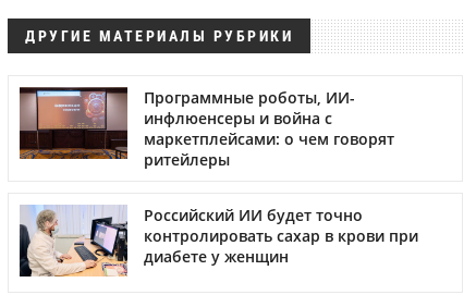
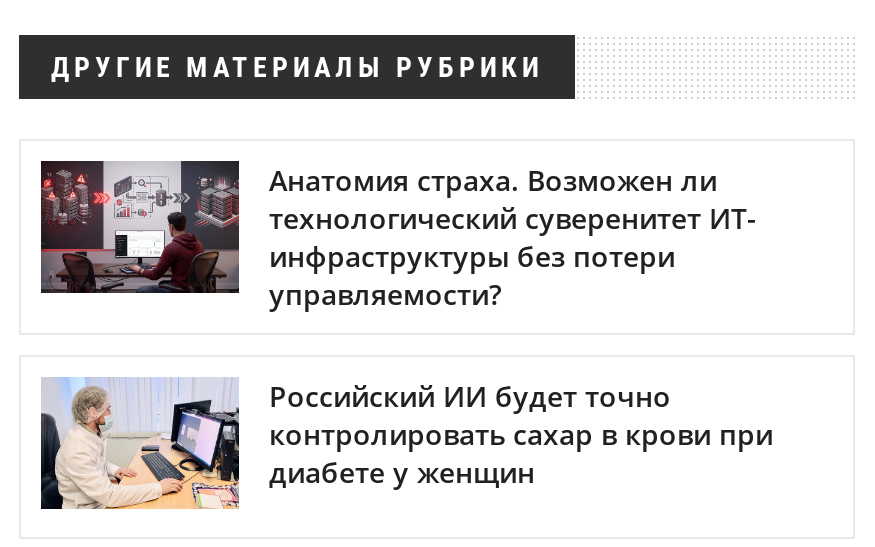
- [image]
- Программные роботы, ИИ-
- инфлюенсеры и война с
- маркетплейсами: о чем говорят
- ритейлеры
+ [image]
+ Анатомия страха. Возможен ли
+ технологический суверенитет ИТ-
+ инфраструктуры без потери
+ управляемости?
